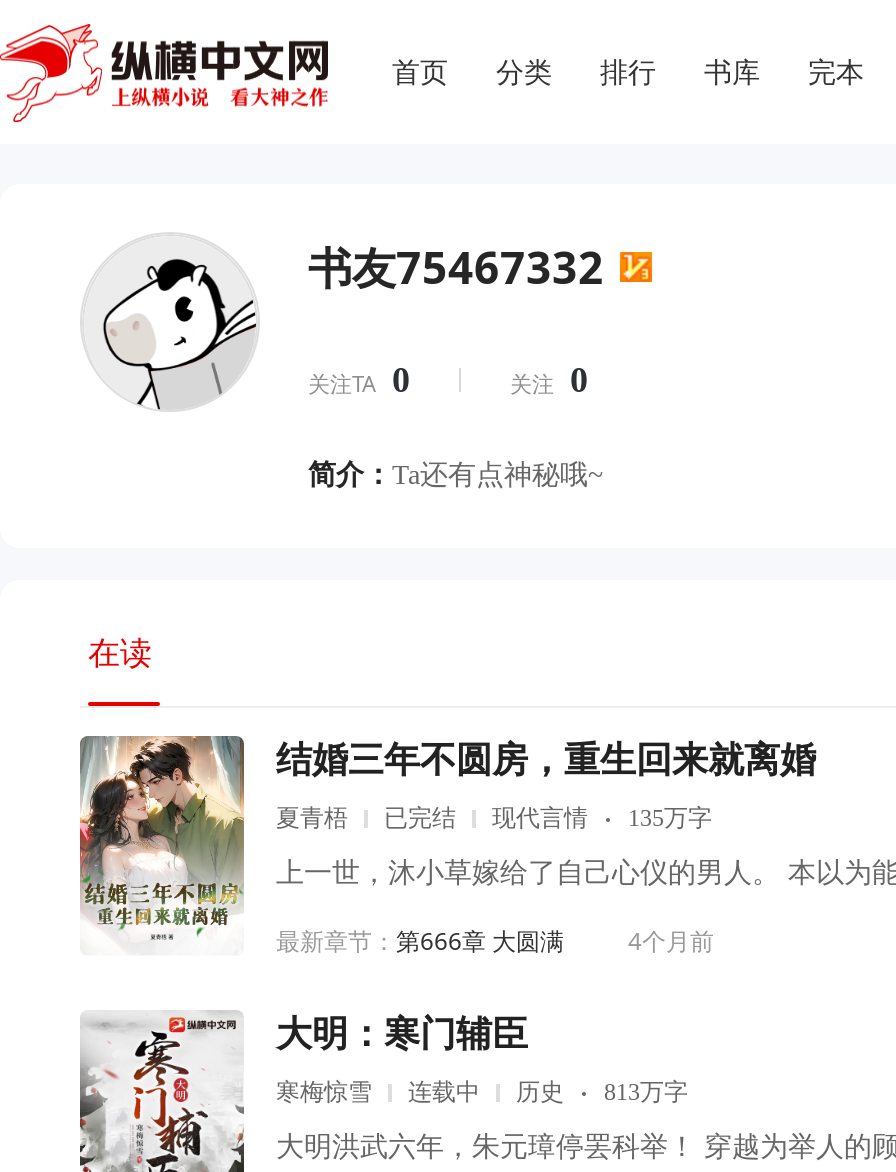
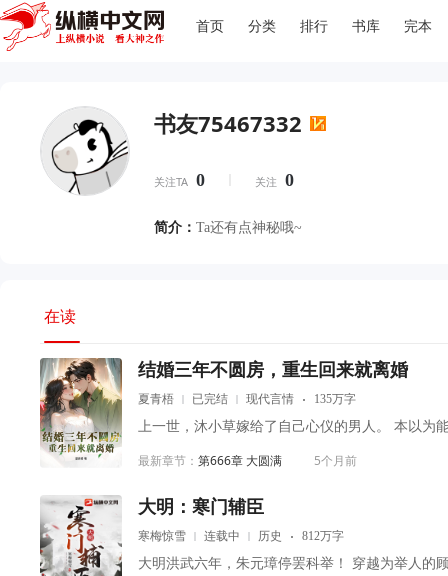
- 最新章节：第666章 大圆满 4个月前
+ 最新章节：第666章 大圆满 5个月前

- 寒梅惊雪 连载中 历史 813万字
+ 寒梅惊雪 连载中 历史 812万字
